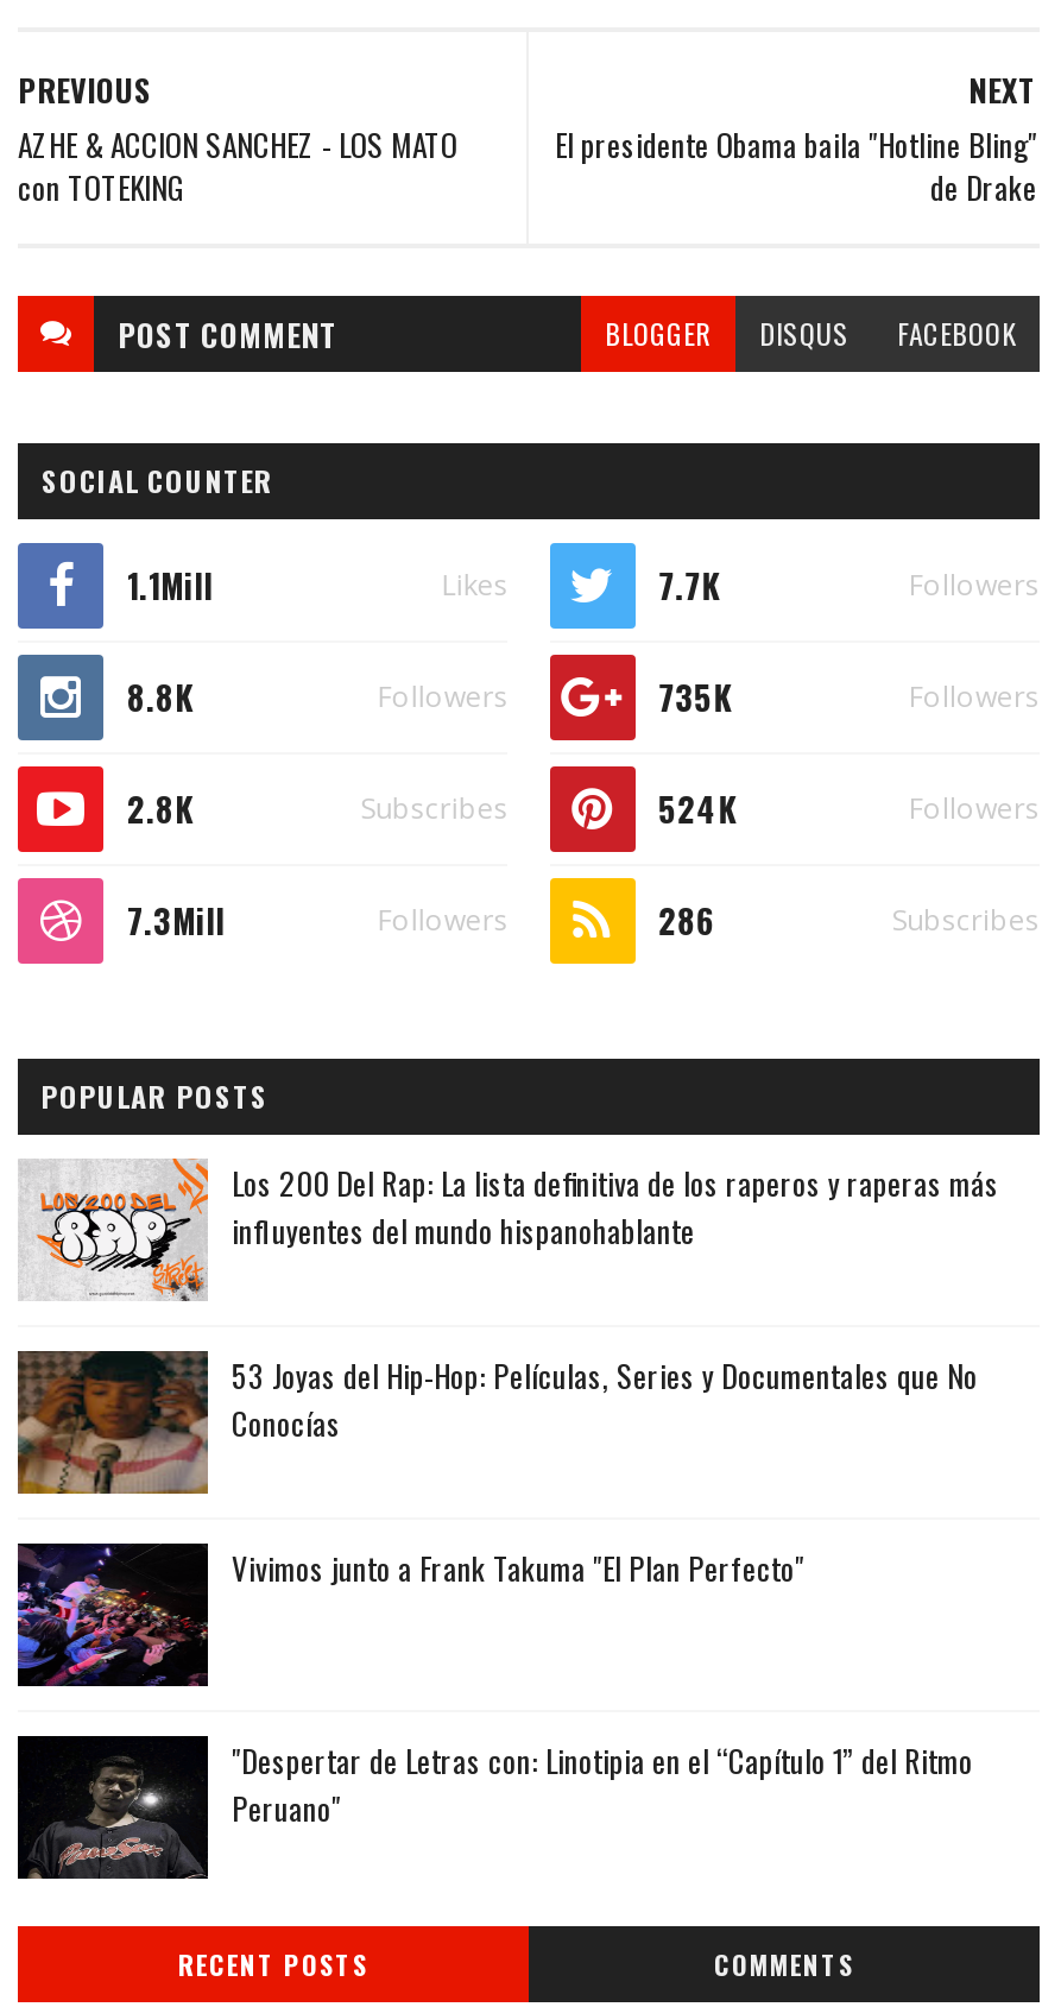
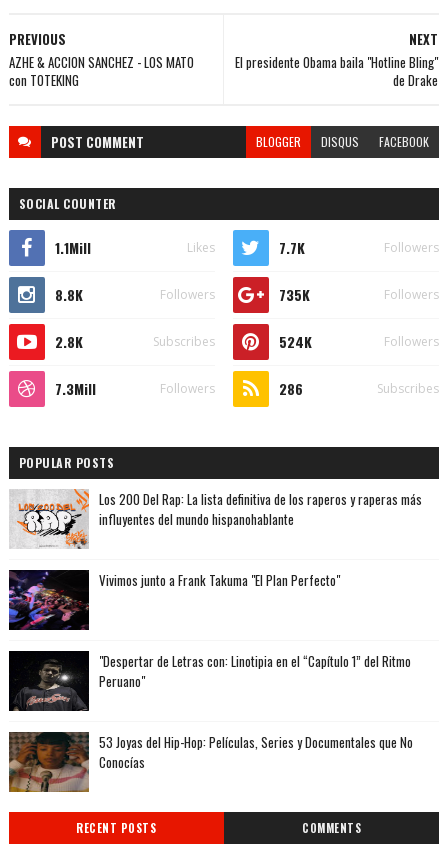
moved down: [image] | 53 Joyas del Hip-Hop: Películas, Series y Documentales que No | Conocías

moved up: [image] | Vivimos junto a Frank Takuma "El Plan Perfecto" | "Despertar de Letras con: Linotipia en el “Capítulo 1” del Ritmo | Peruano"
